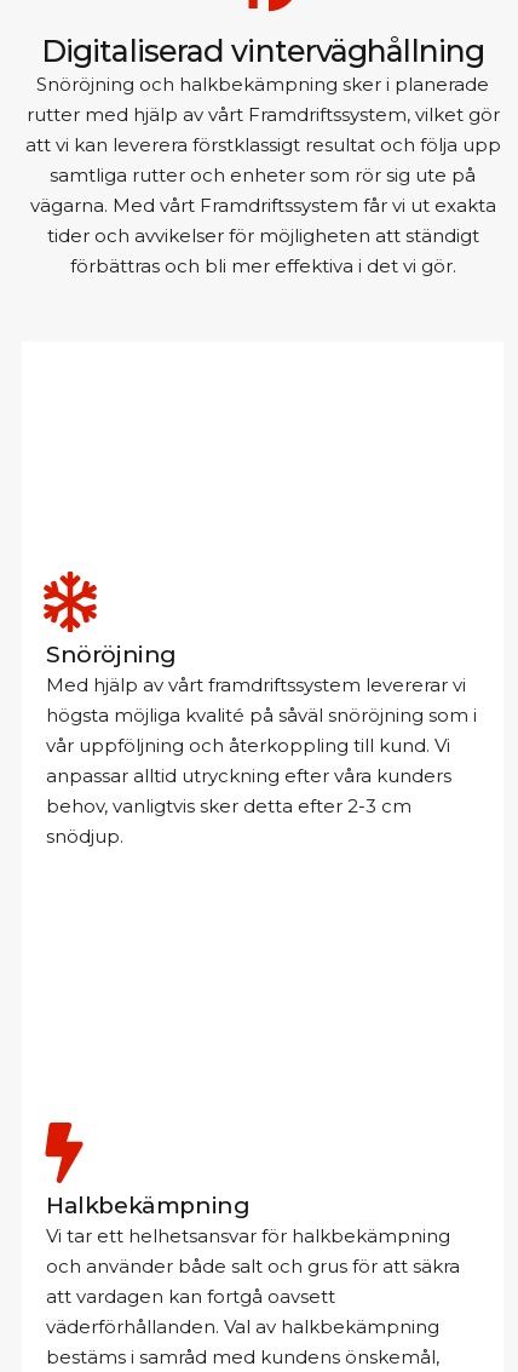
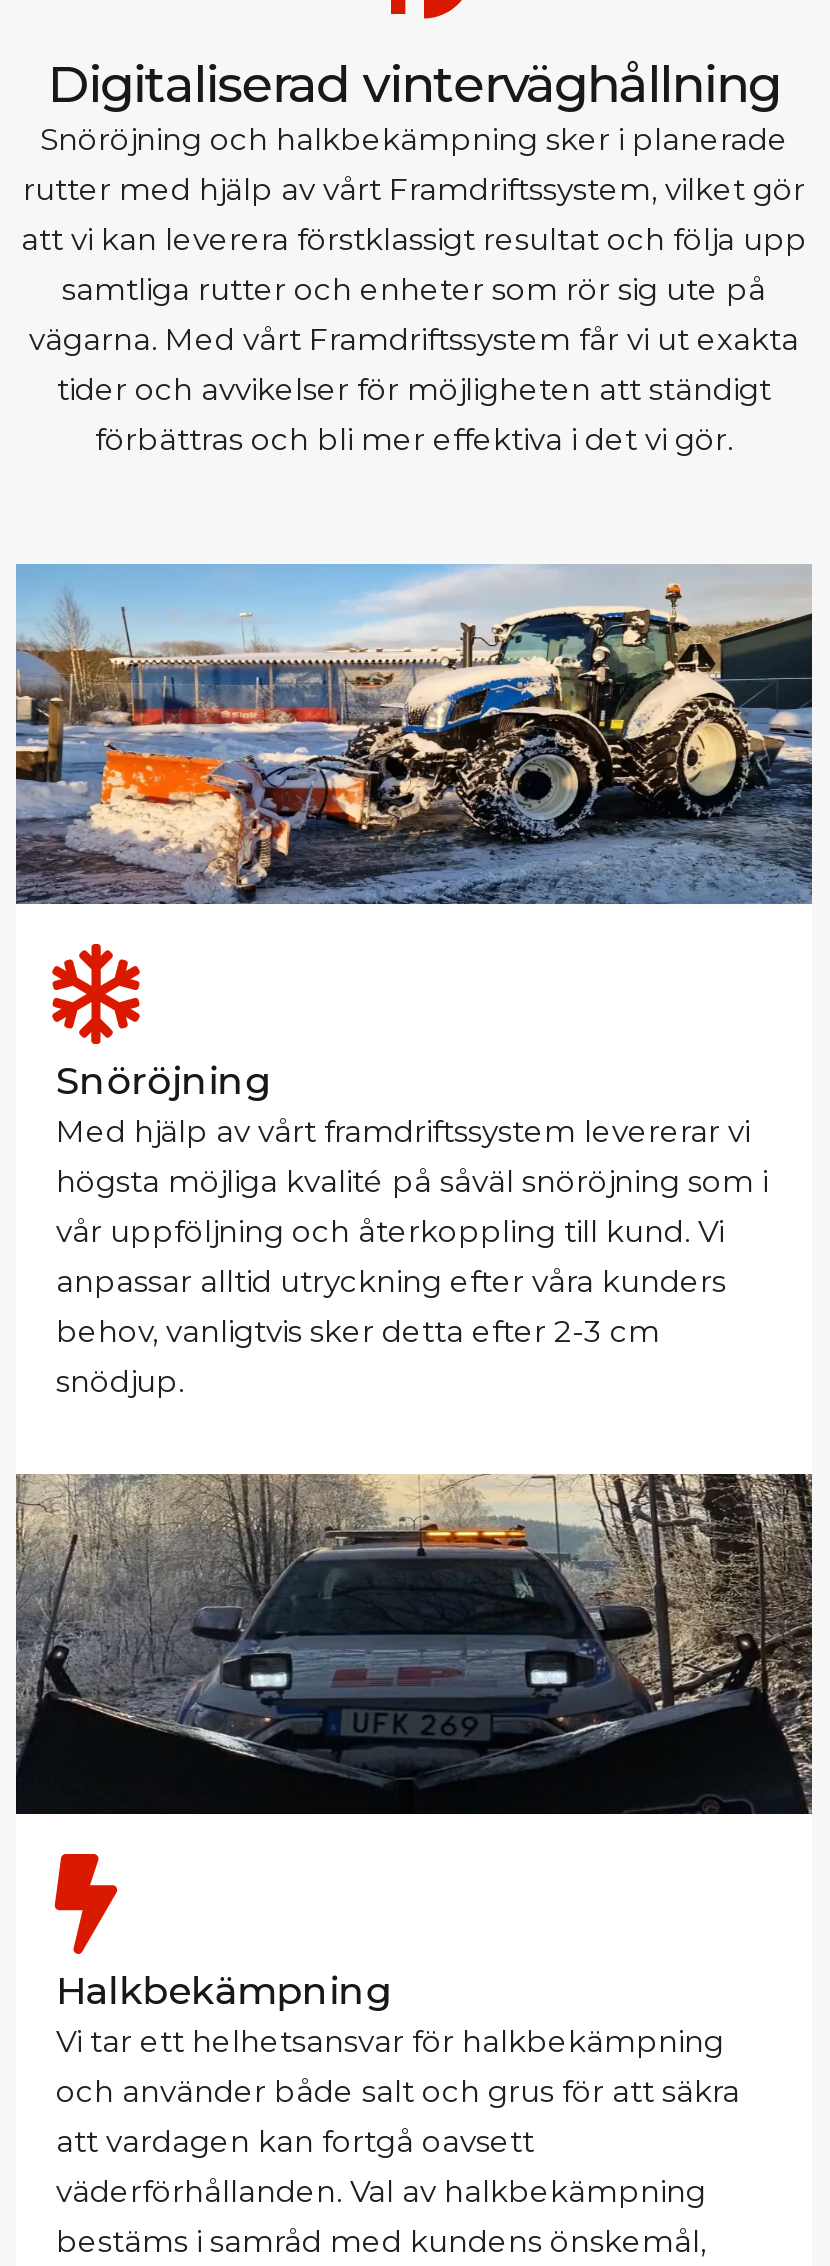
+ [image]

+ [image]
